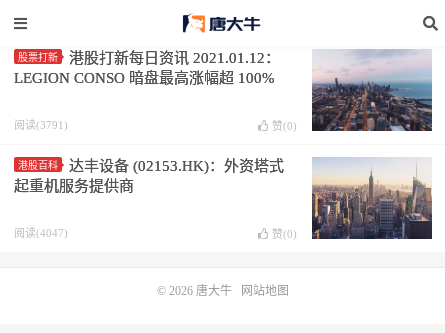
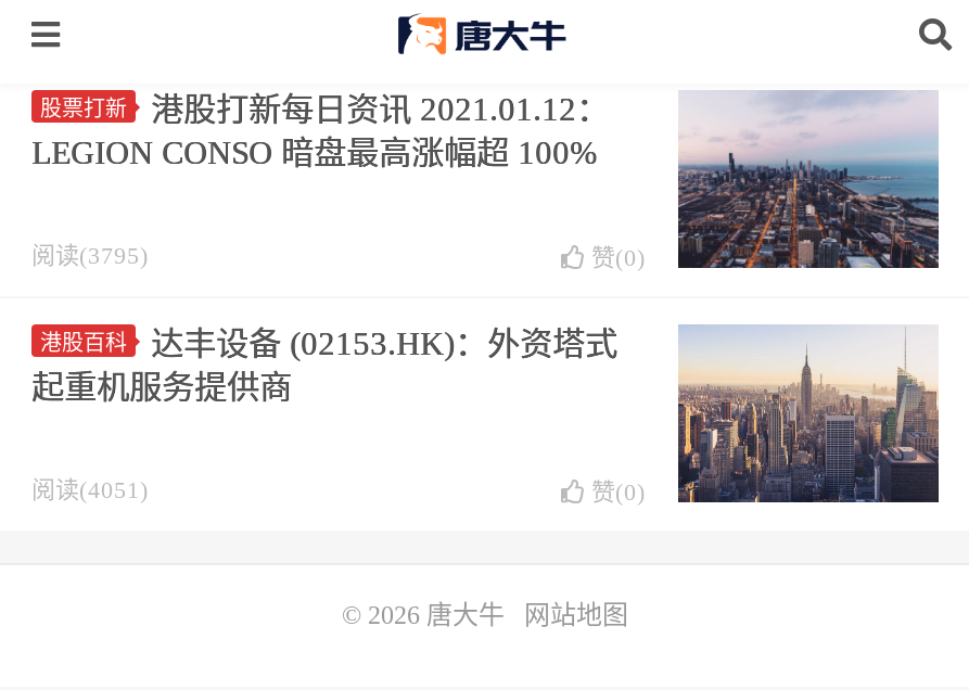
- 阅读(3791)
+ 阅读(3795)

- 阅读(4047)
+ 阅读(4051)
